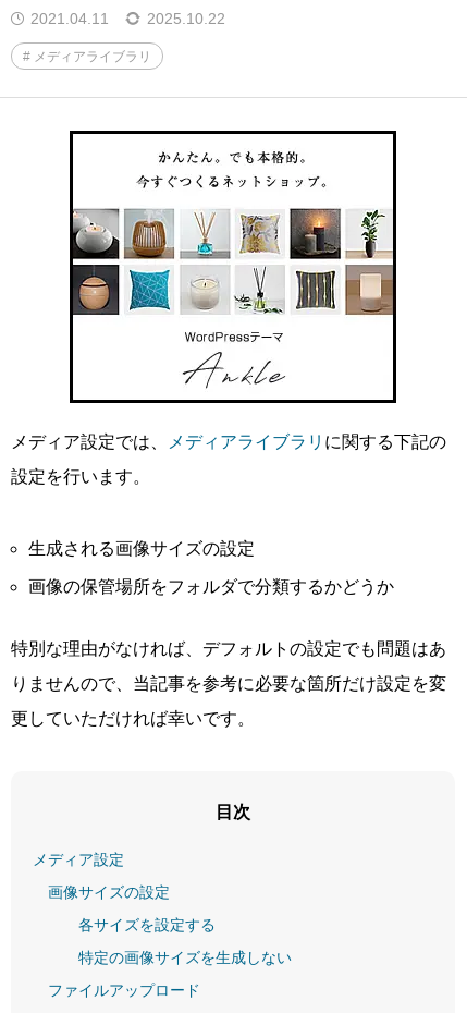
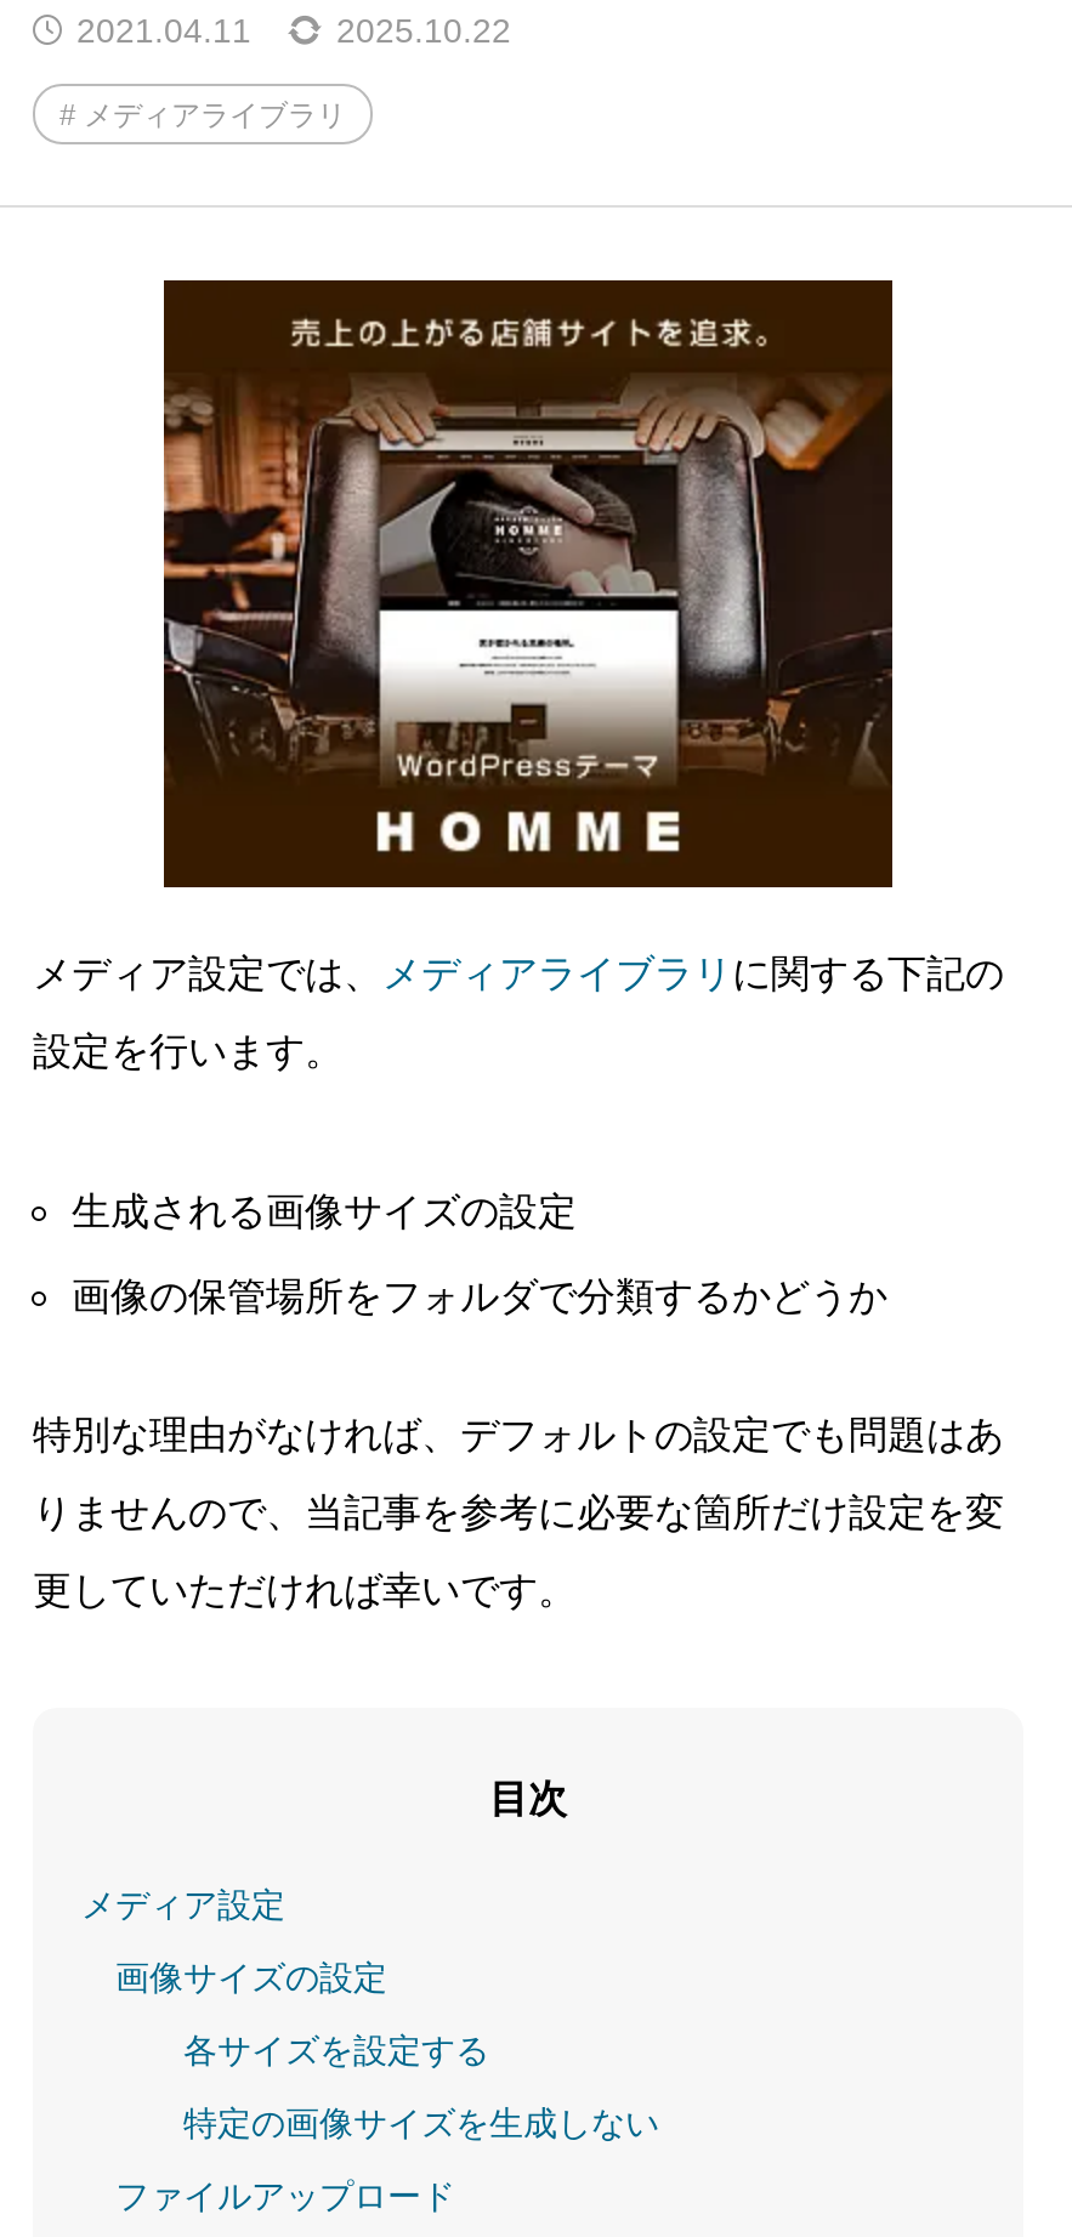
- [image]
+ [image]
